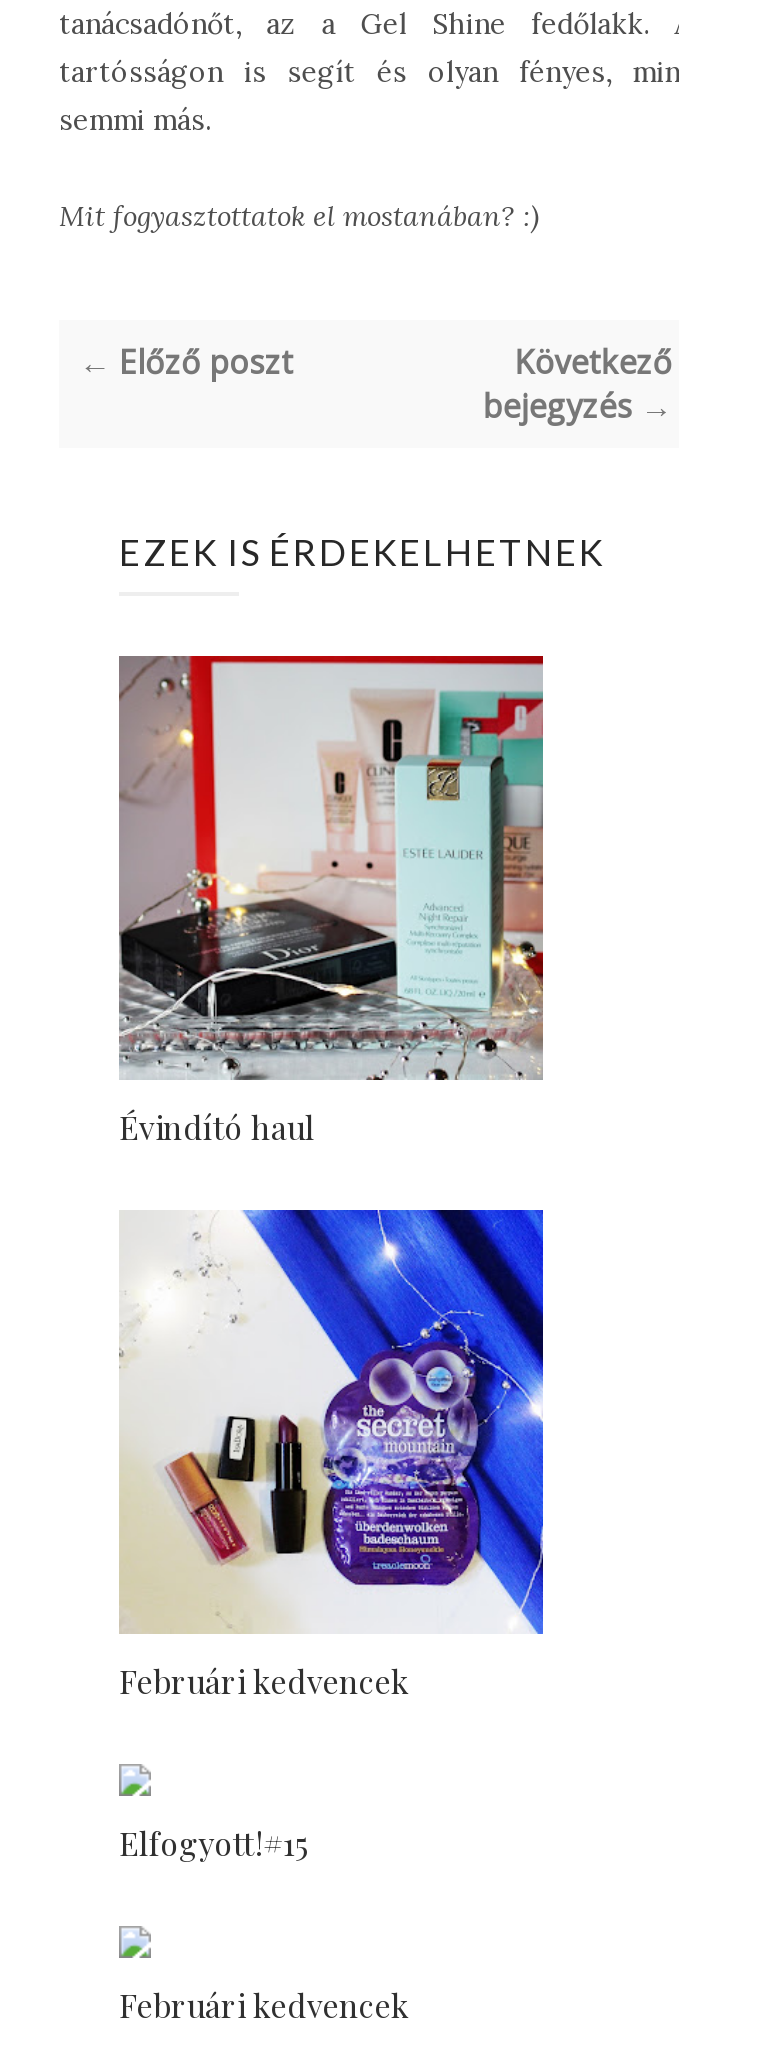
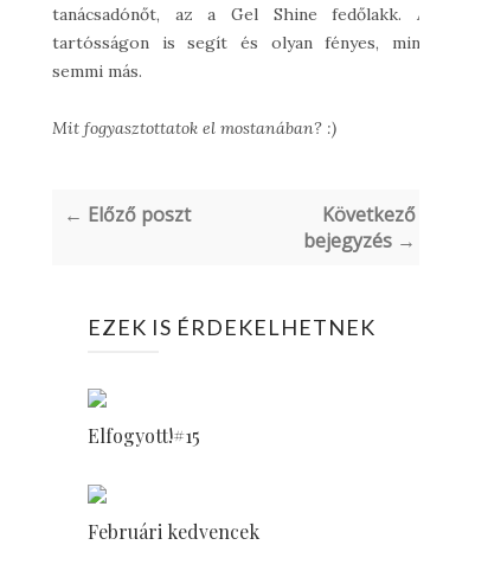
- [image]
- Évindító haul

- [image]
- Februári kedvencek
